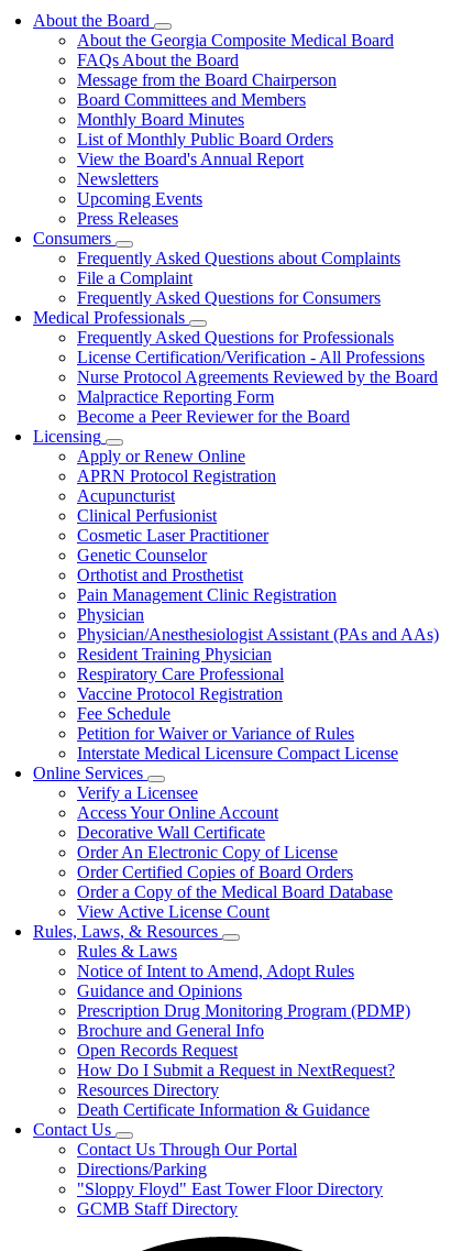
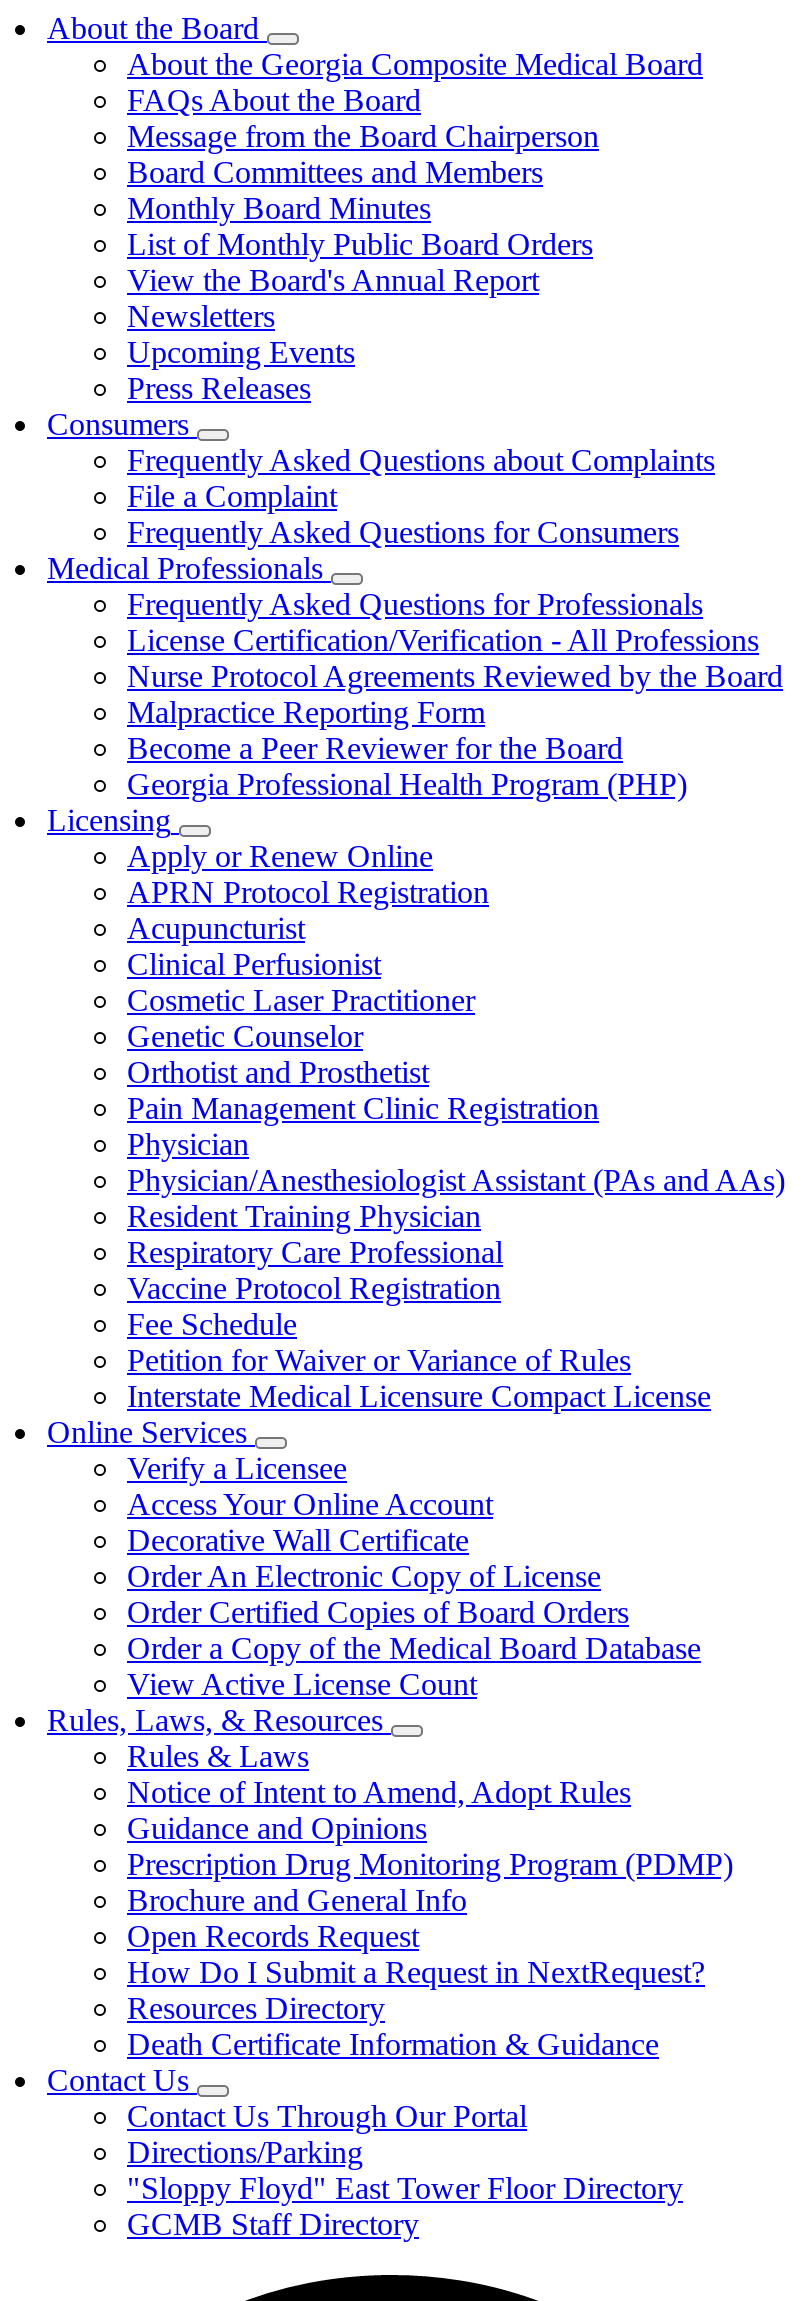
+ Georgia Professional Health Program (PHP)
